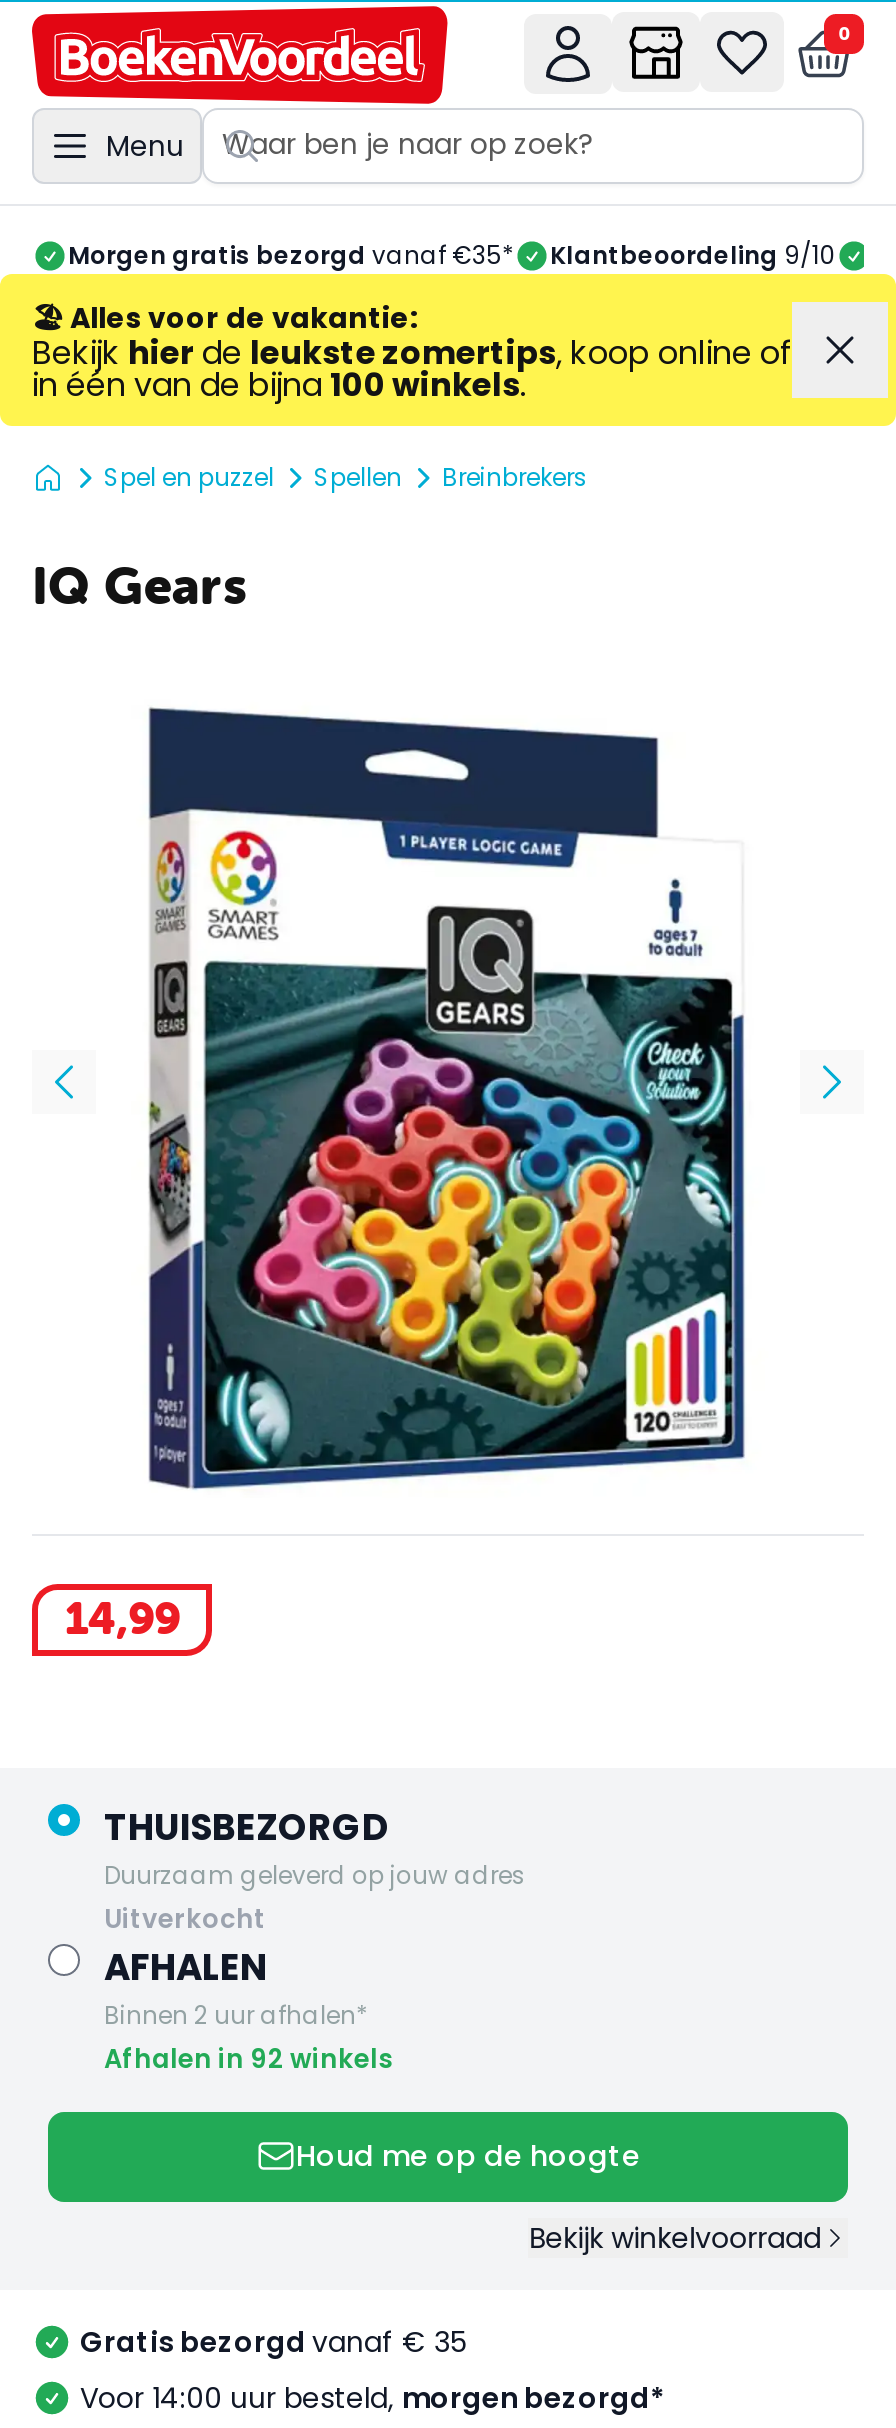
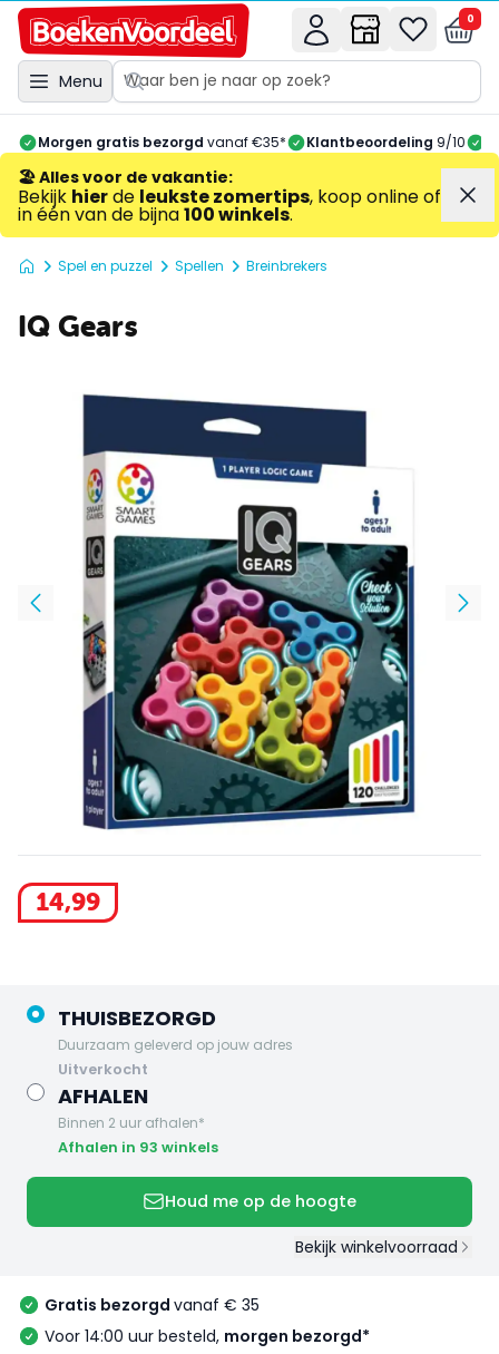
- Afhalen in 92 winkels
+ Afhalen in 93 winkels
